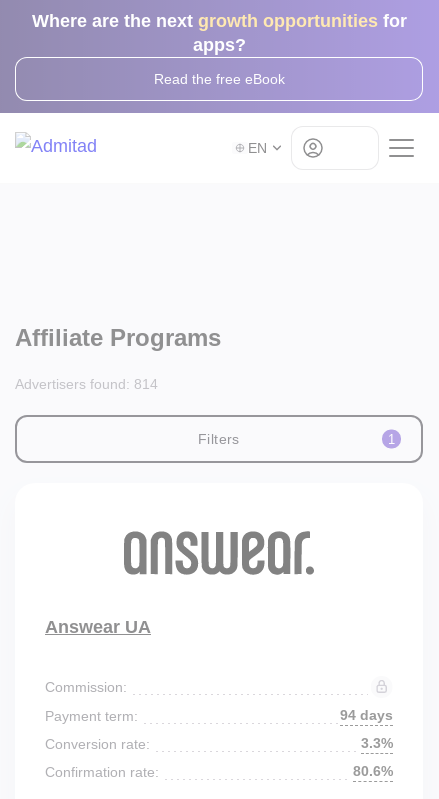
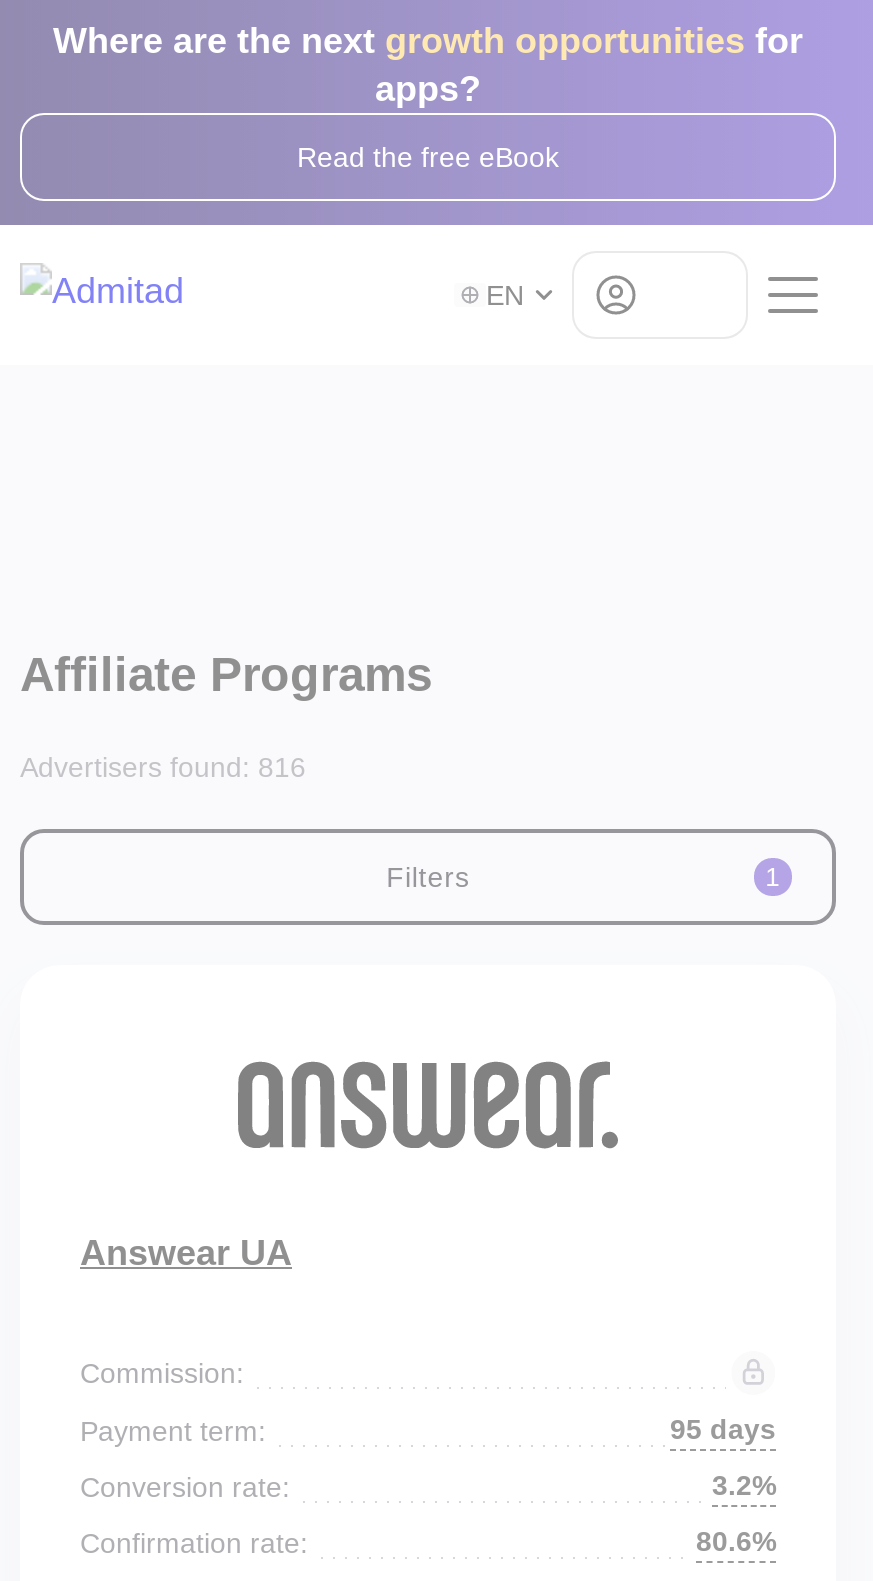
- Advertisers found: 814
+ Advertisers found: 816

- 94 days
+ 95 days

- 3.3%
+ 3.2%
